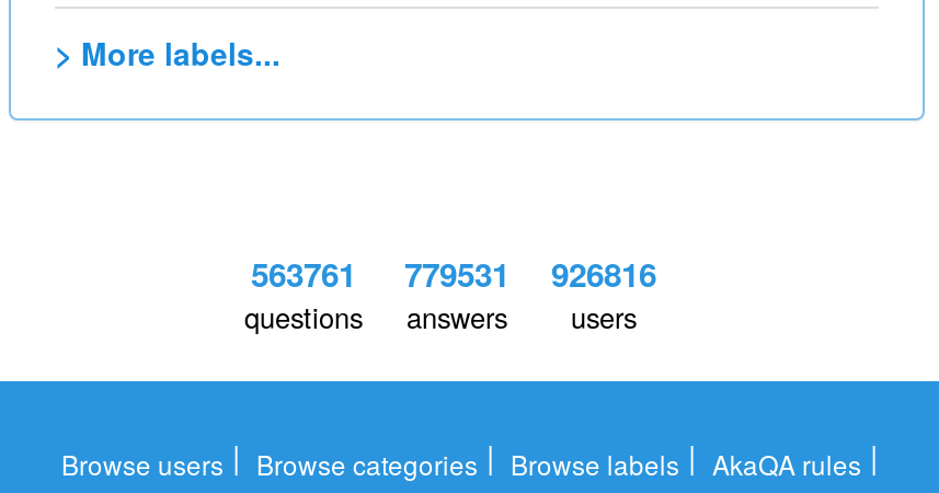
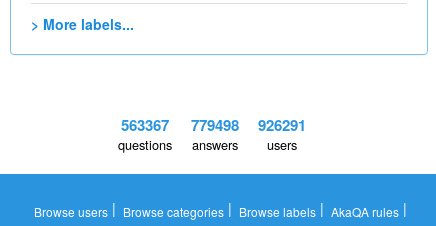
- 563761
+ 563367

- 779531
+ 779498

- 926816
+ 926291
